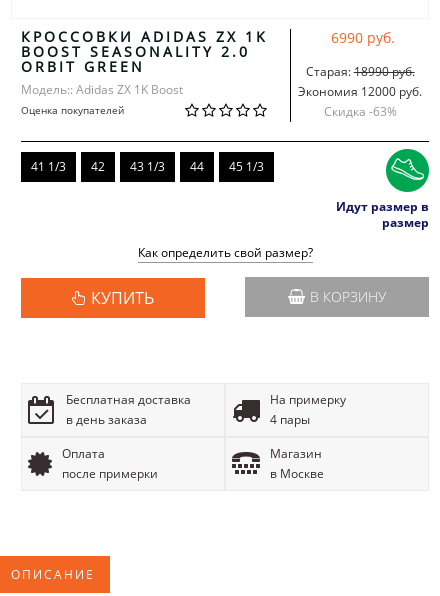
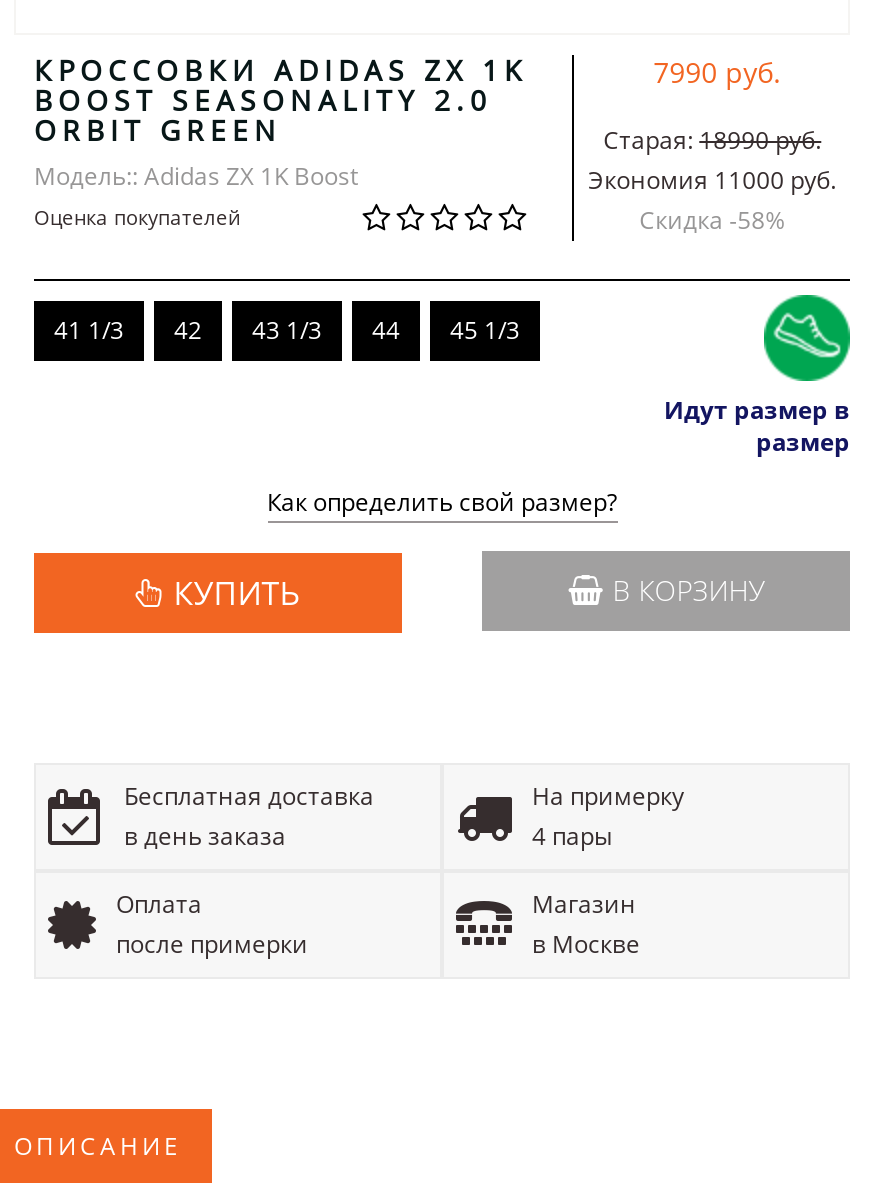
- 6990 руб.
+ 7990 руб.

- Экономия 12000 руб.
+ Экономия 11000 руб.

- Скидка - 63%
+ Скидка - 58%
